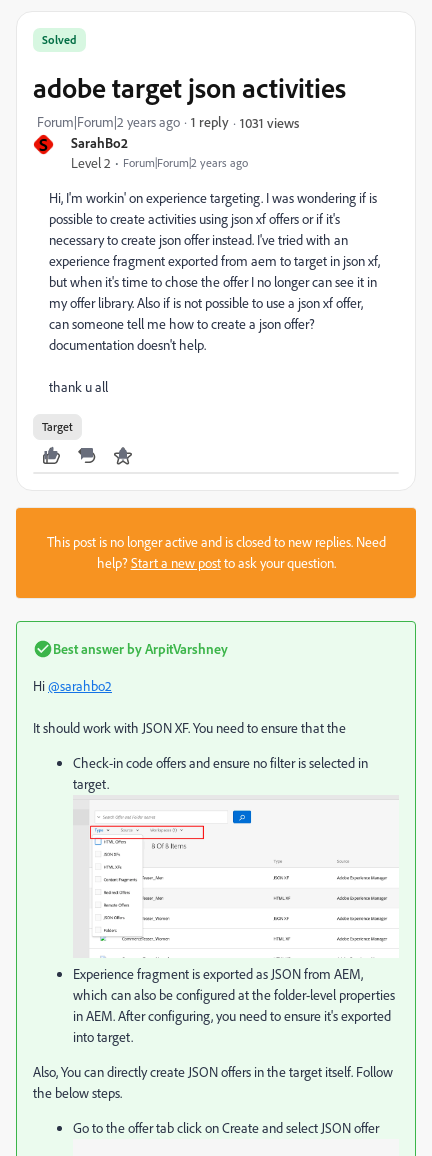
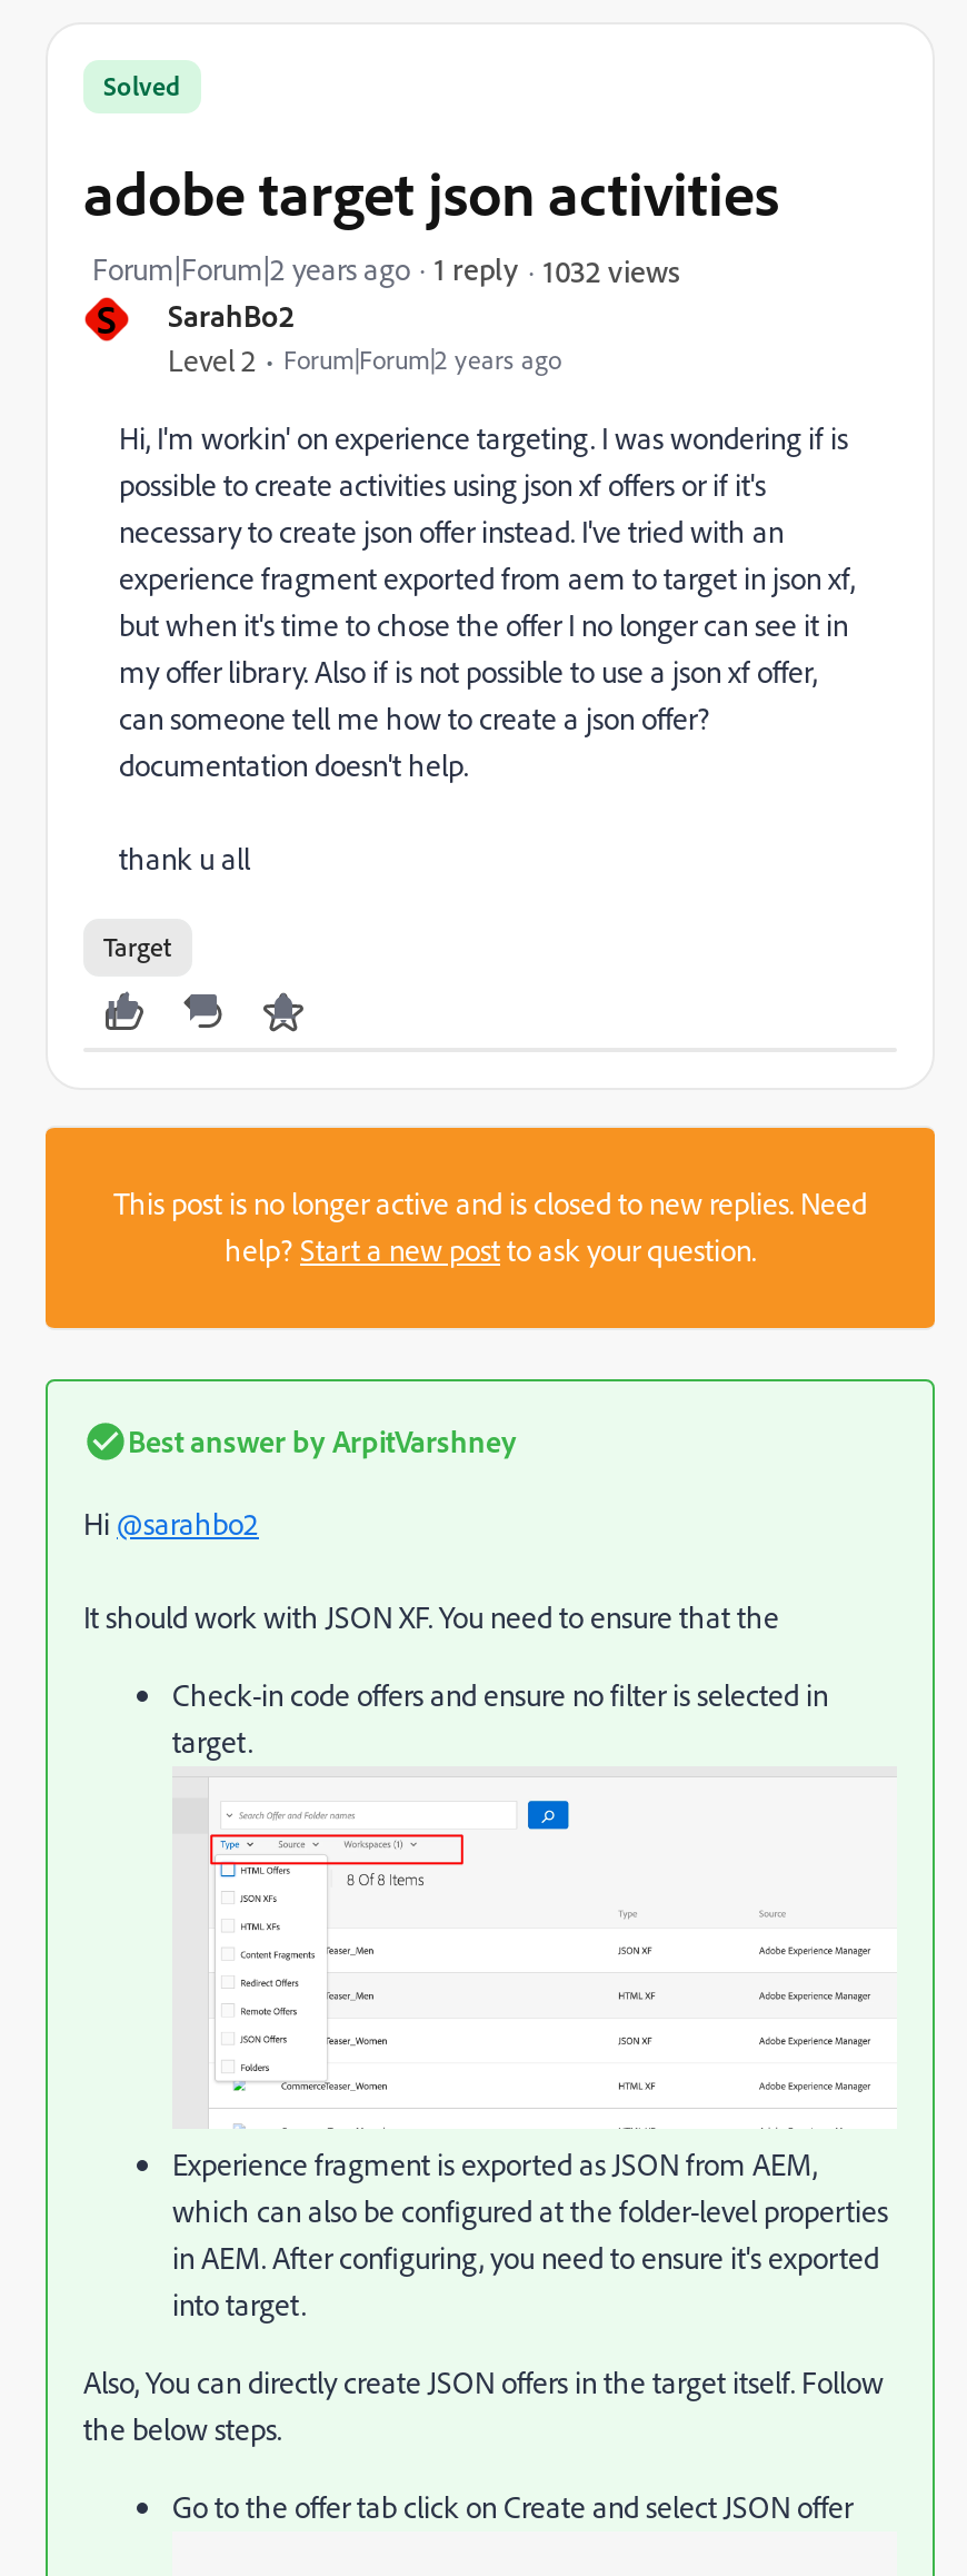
- 1031 views
+ 1032 views
